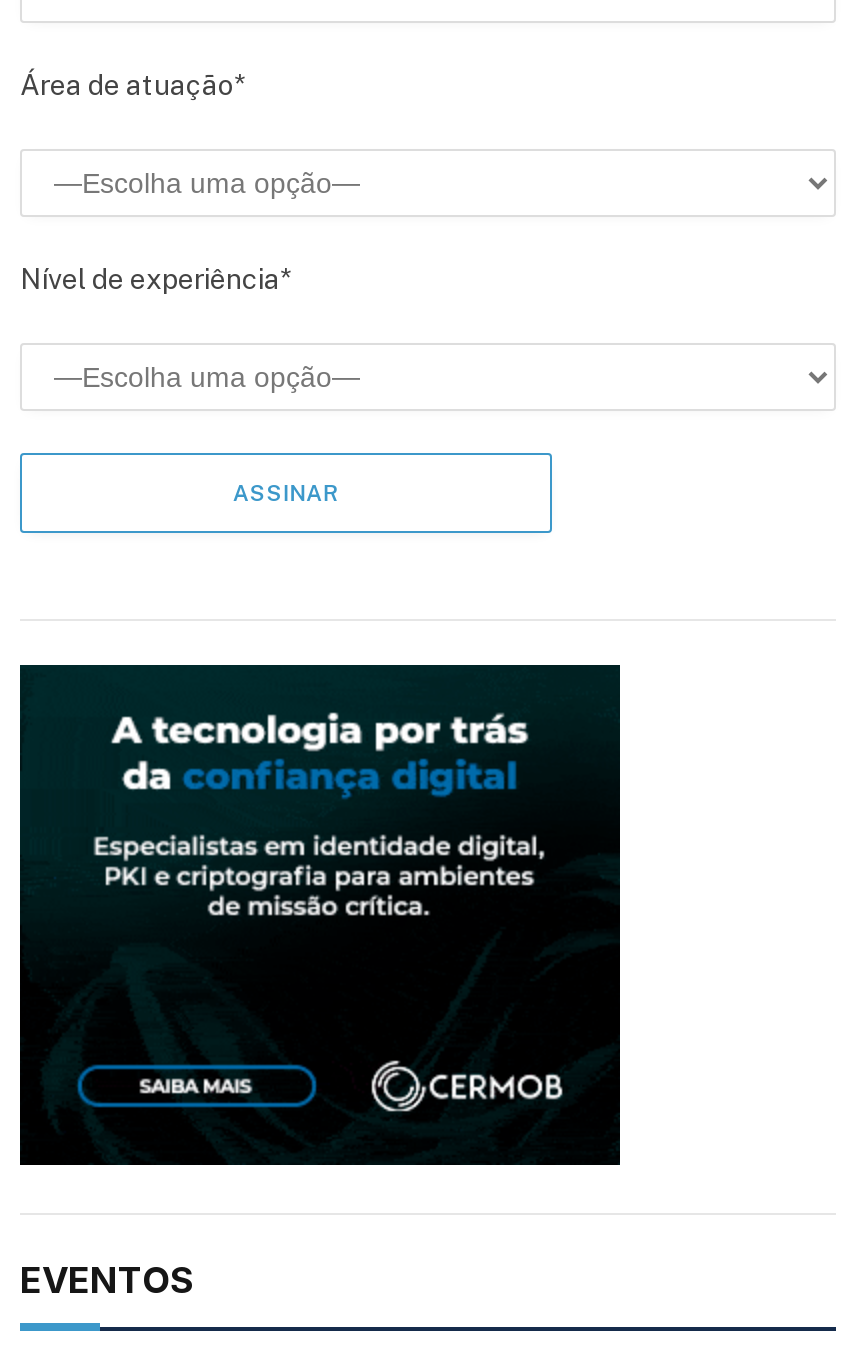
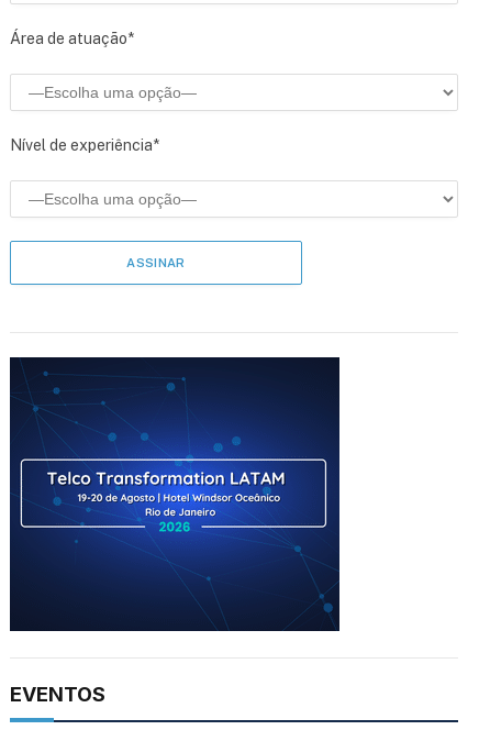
- [image]
+ [image]
